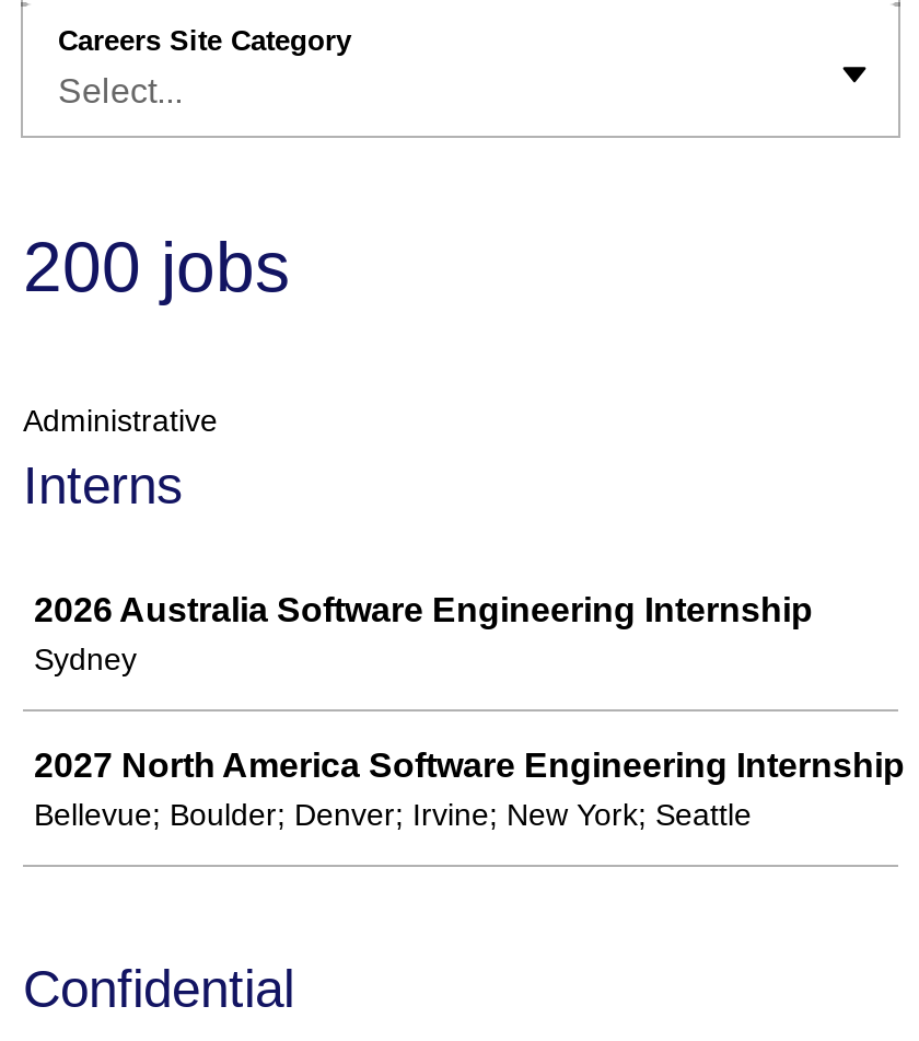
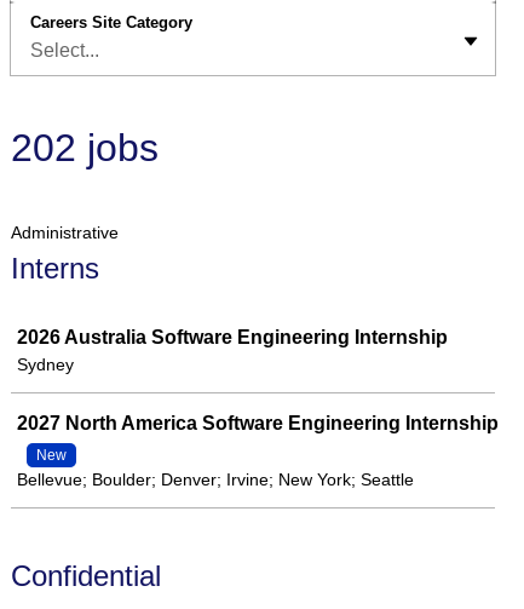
- 200 jobs
+ 202 jobs

+ New
